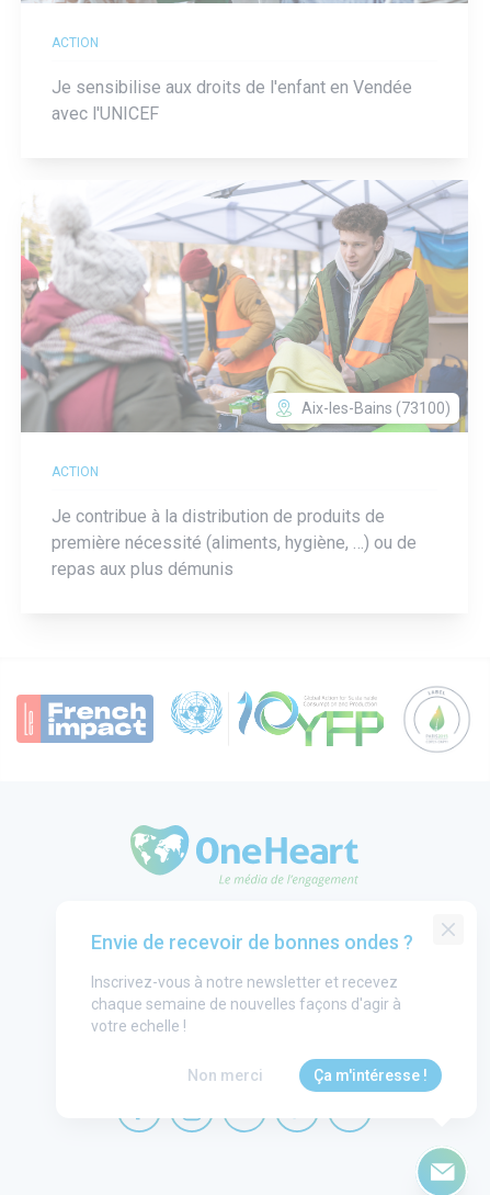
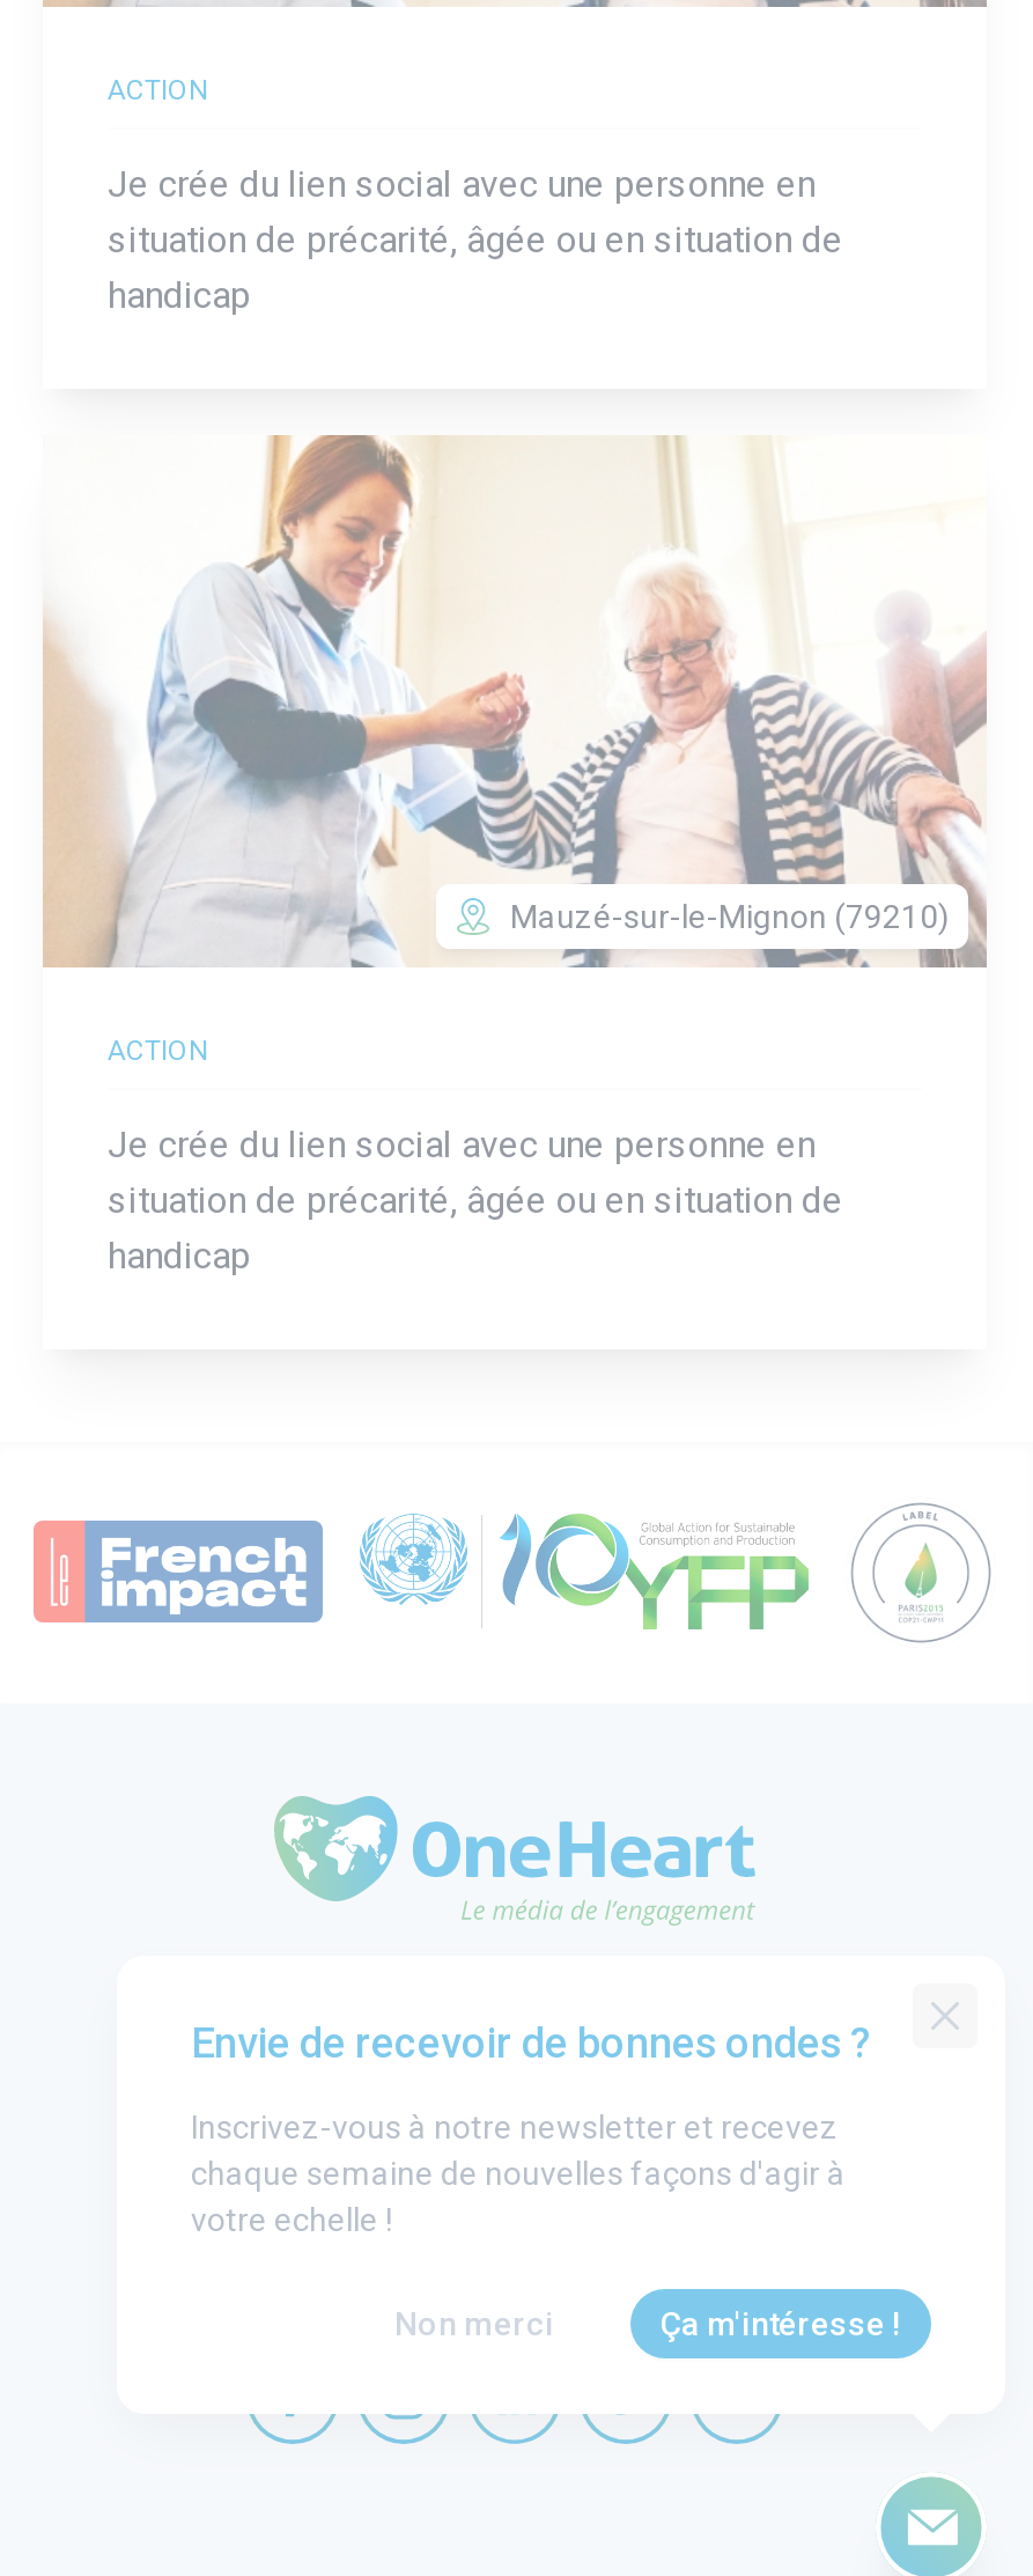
- Je sensibilise aux droits de l'enfant en Vendée
- avec l'UNICEF
+ Je crée du lien social avec une personne en
+ situation de précarité, âgée ou en situation de
+ handicap

- [image]
- Aix-les-Bains (73100)
+ [image]
+ Mauzé-sur-le-Mignon (79210)

- Je contribue à la distribution de produits de
- première nécessité (aliments, hygiène, …) ou de
- repas aux plus démunis
+ Je crée du lien social avec une personne en
+ situation de précarité, âgée ou en situation de
+ handicap
